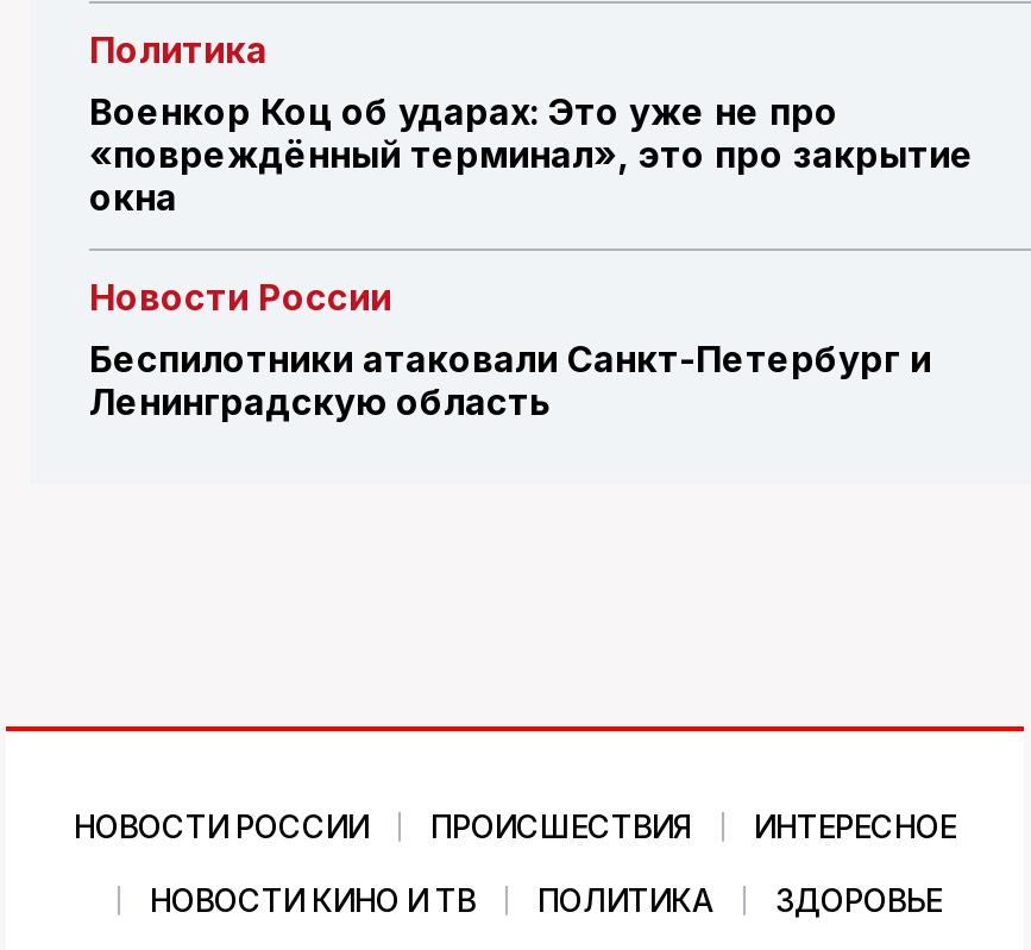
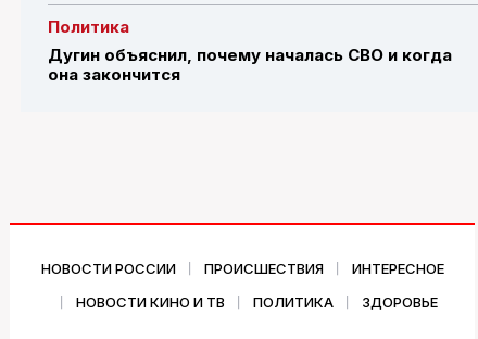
- Военкор Коц об ударах: Это уже не про
- «повреждённый терминал», это про закрытие
- окна
- Новости России
- Беспилотники атаковали Санкт-Петербург и
- Ленинградскую область
+ Дугин объяснил, почему началась СВО и когда
+ она закончится
